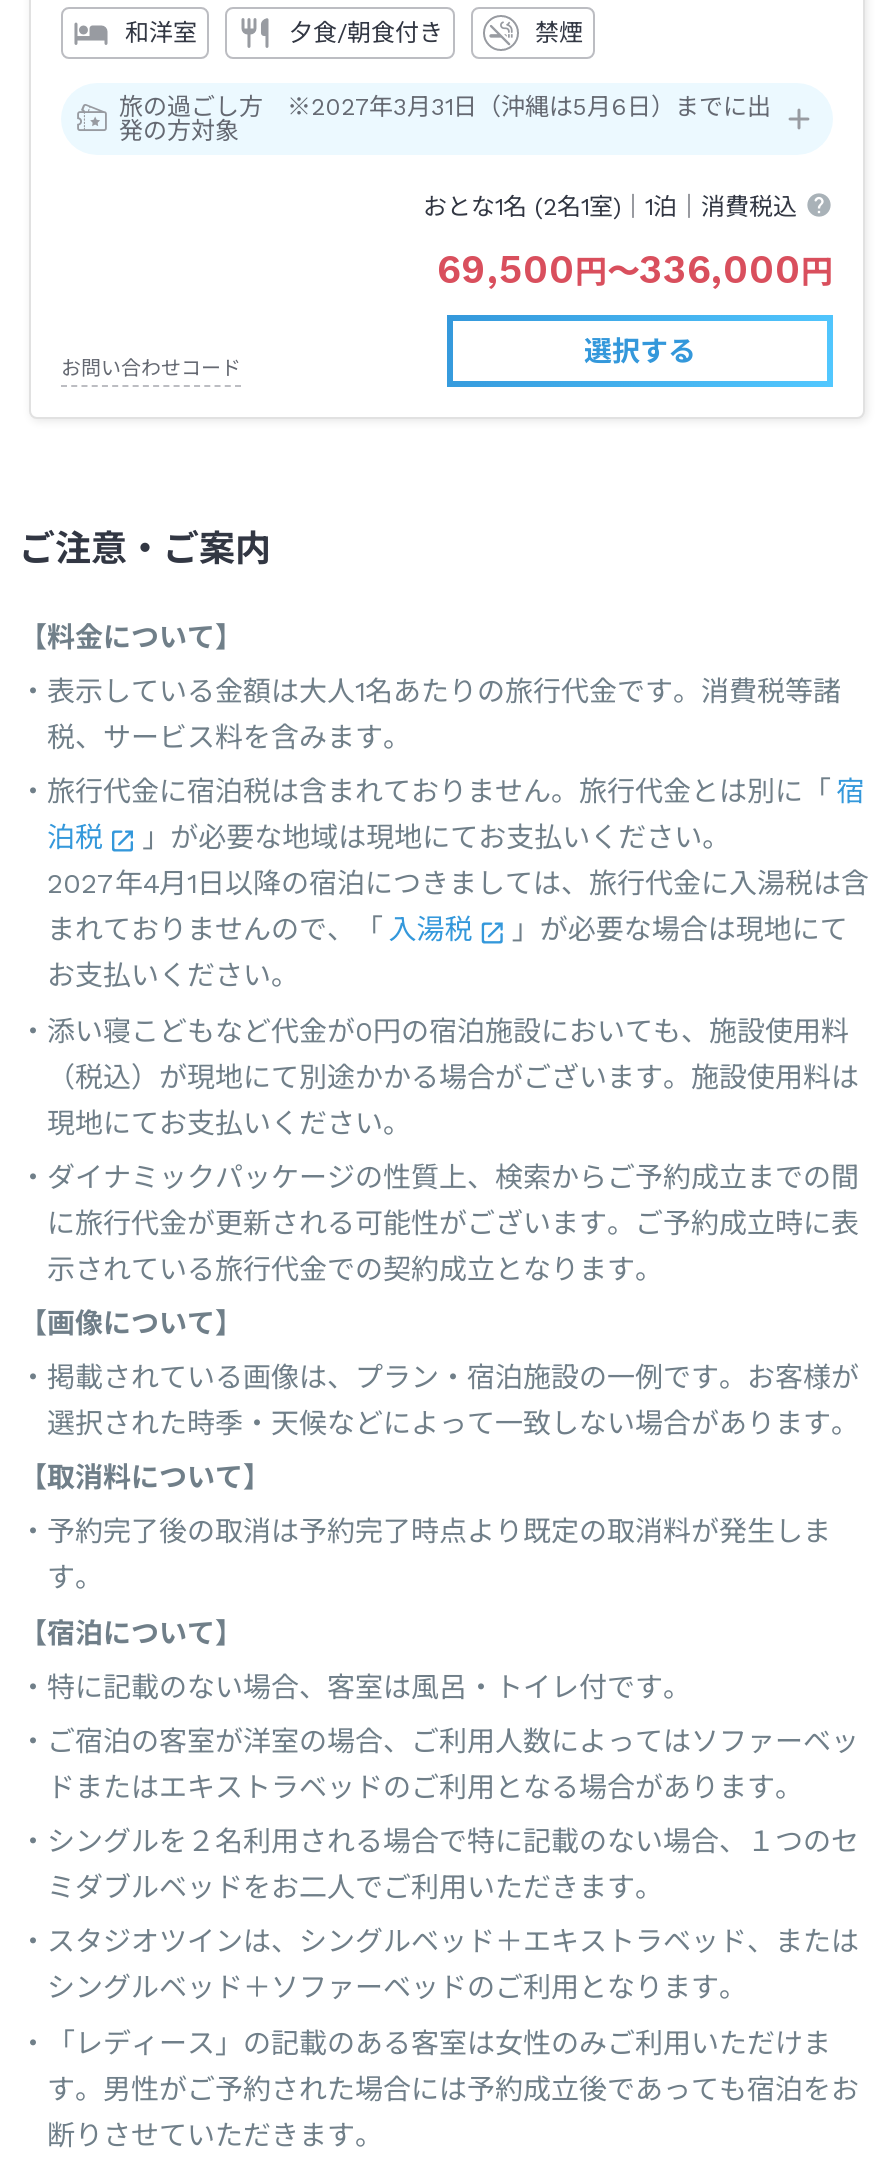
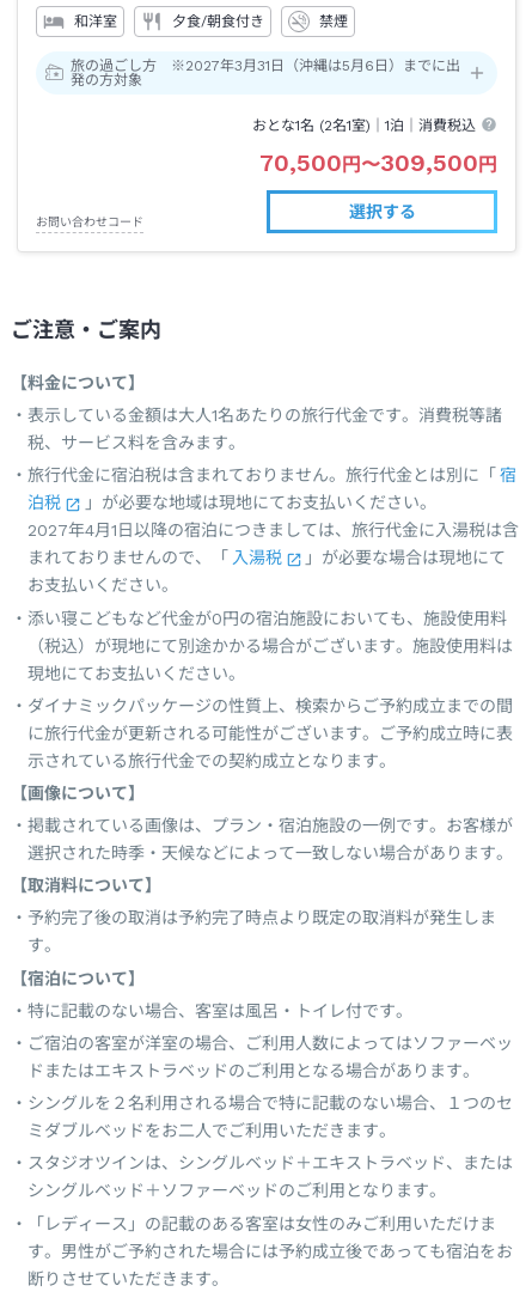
- 69,500円〜336,000円
+ 70,500円〜309,500円
